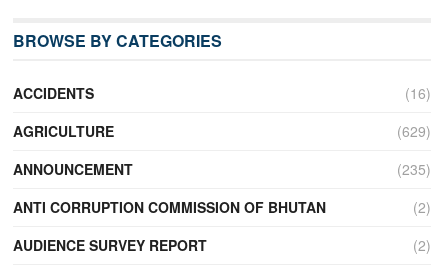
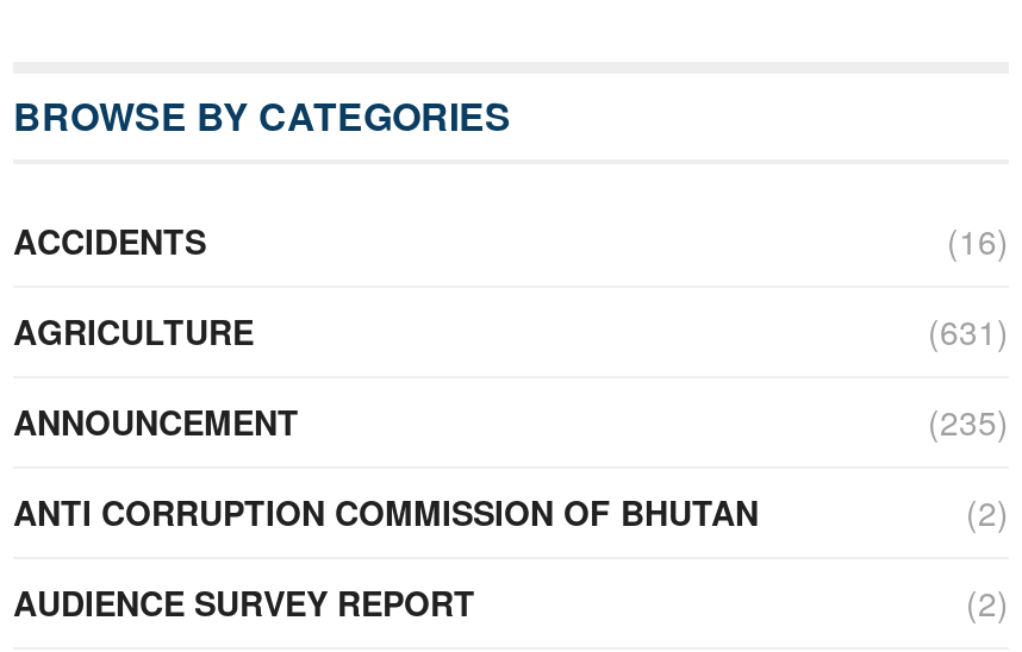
- (629)
+ (631)
